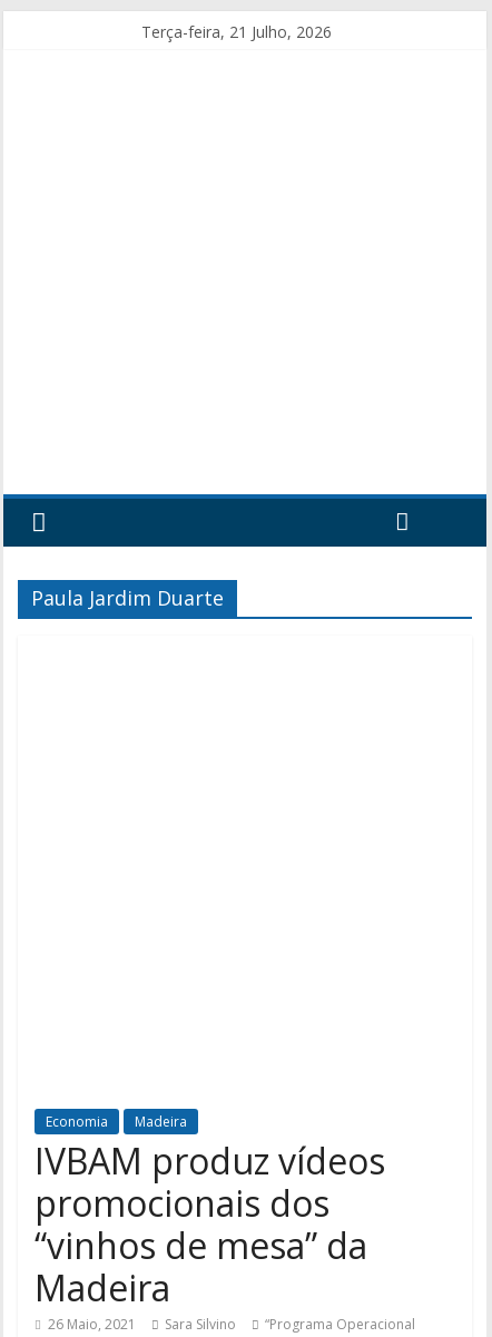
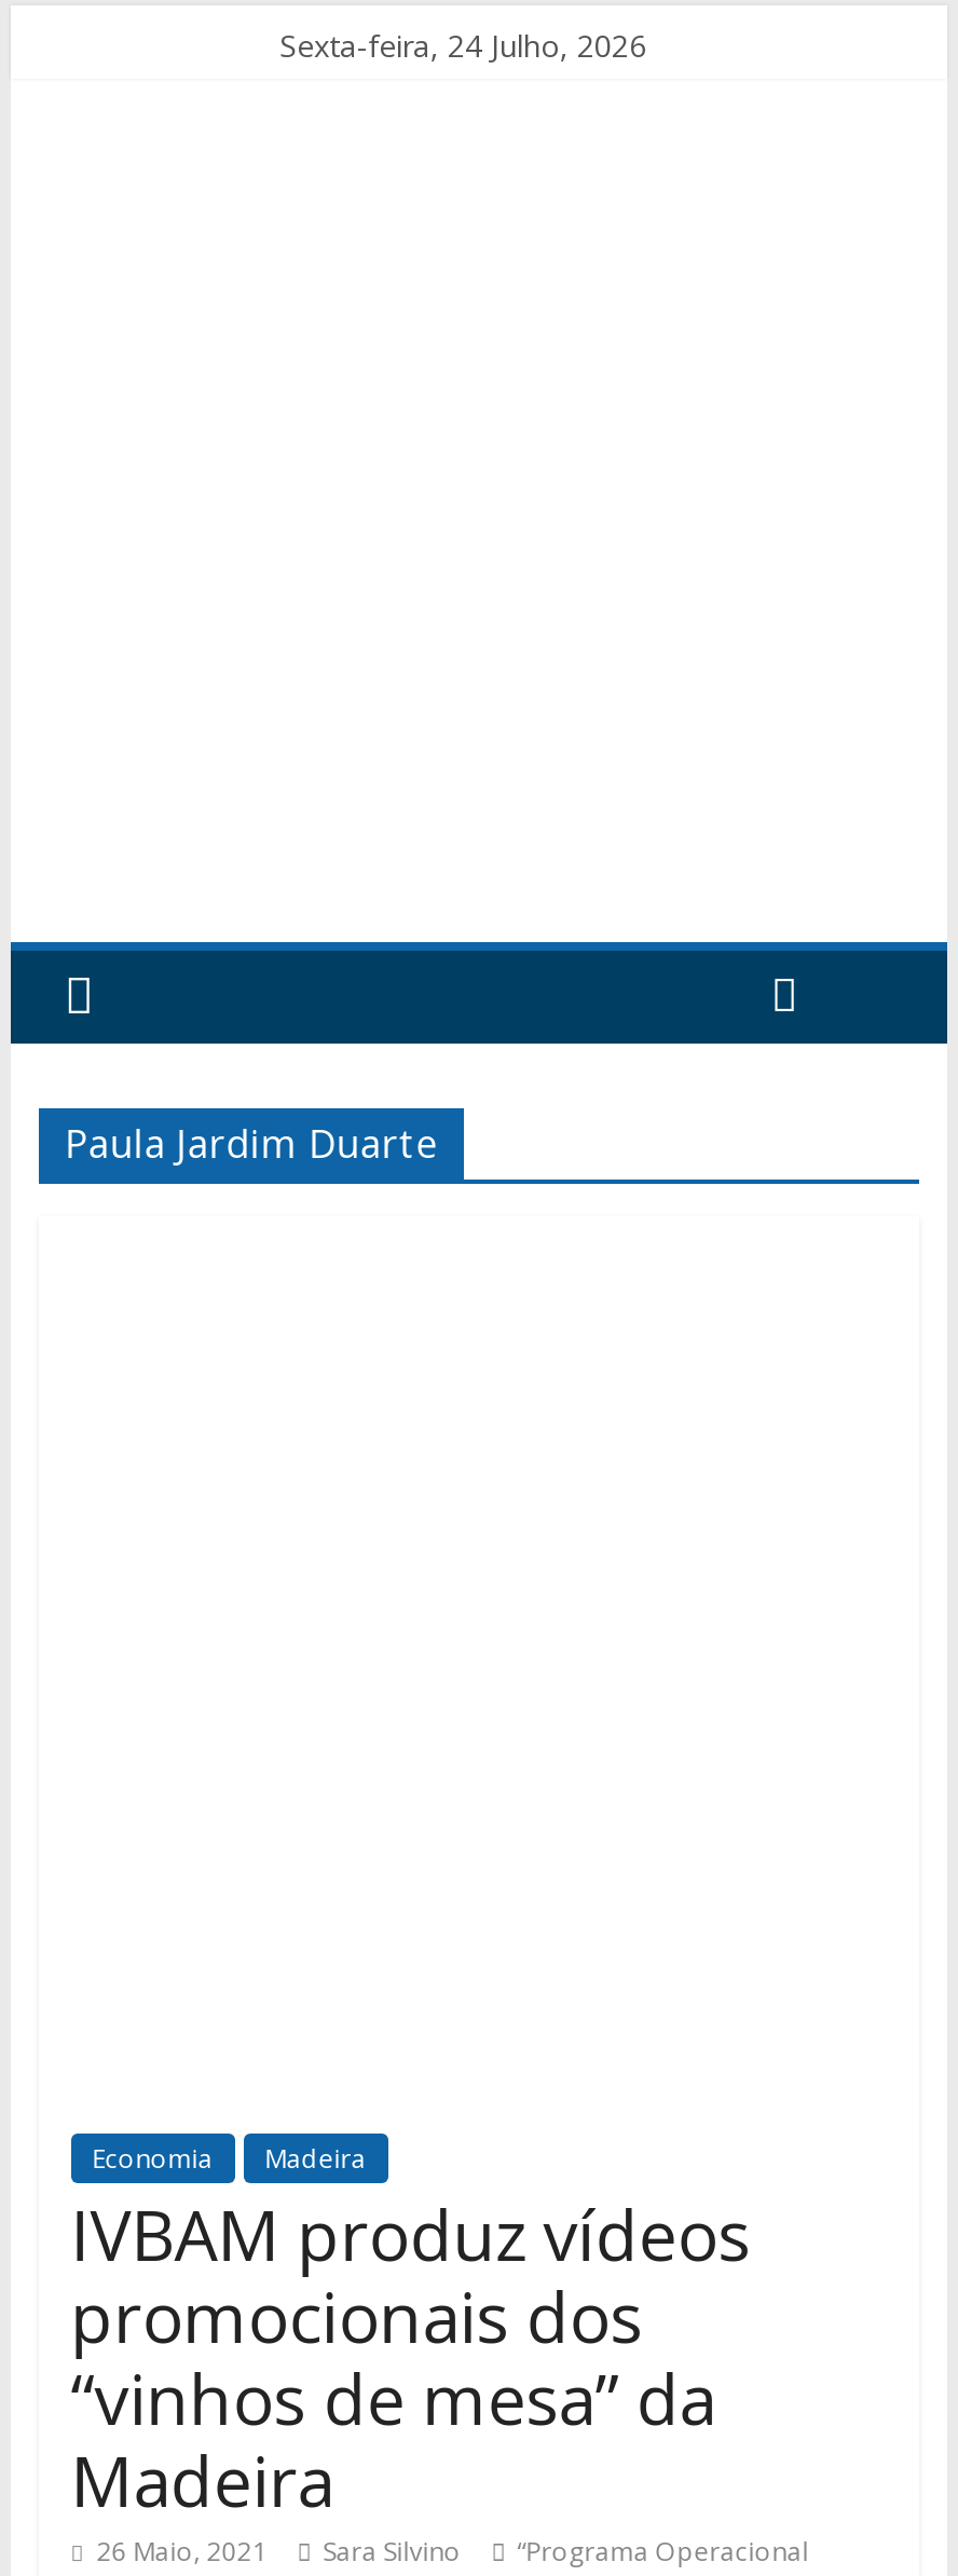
- Terça-feira, 21 Julho, 2026
+ Sexta-feira, 24 Julho, 2026
